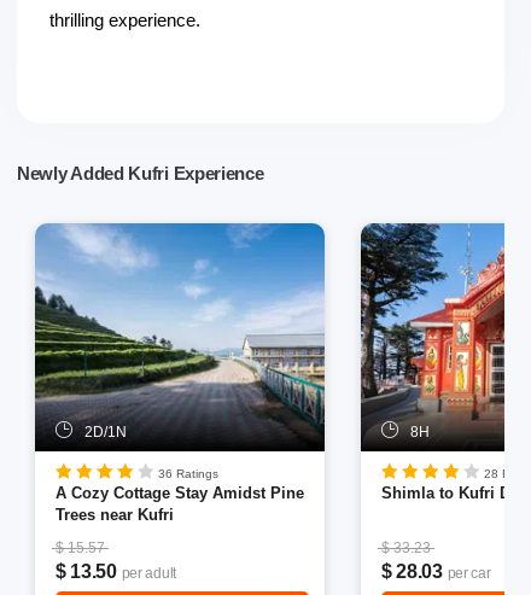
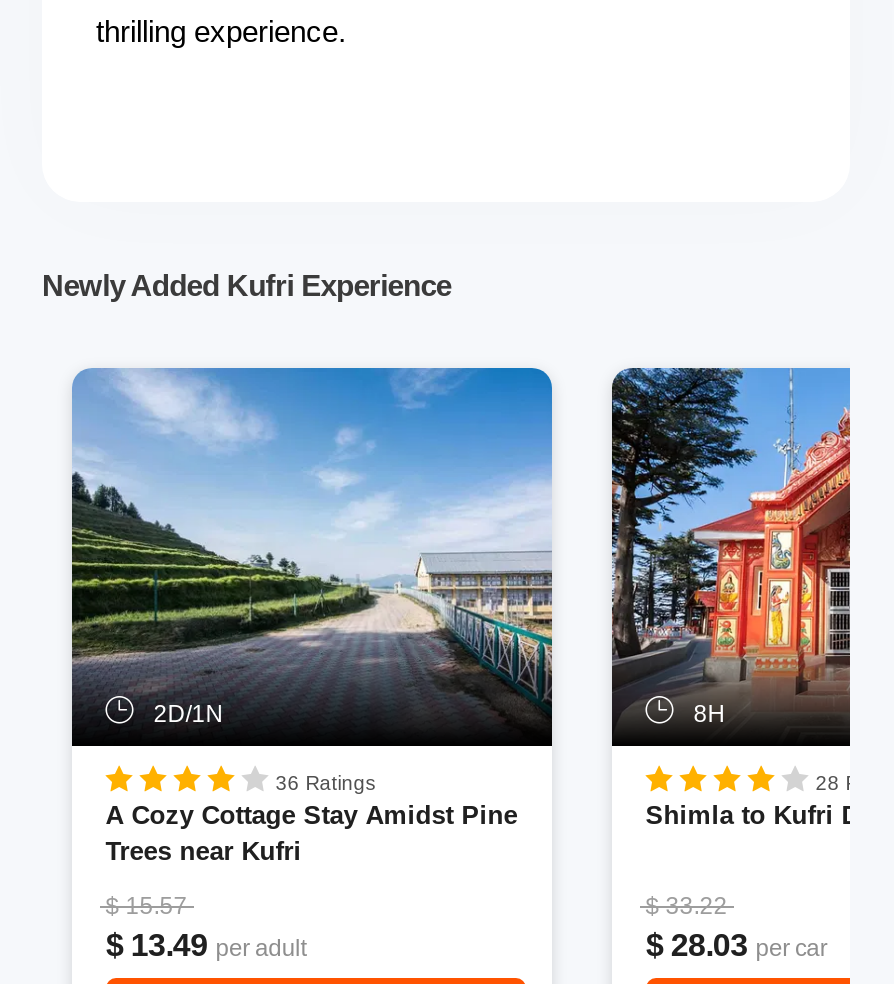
- $ 33.23
+ $ 33.22

- $ 13.50 per adult
+ $ 13.49 per adult
